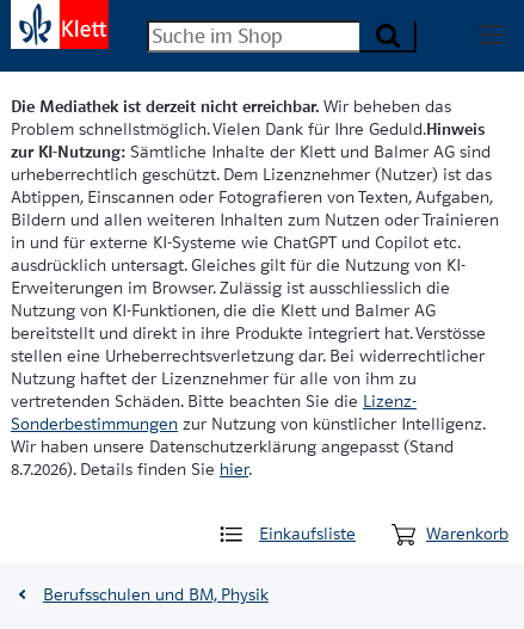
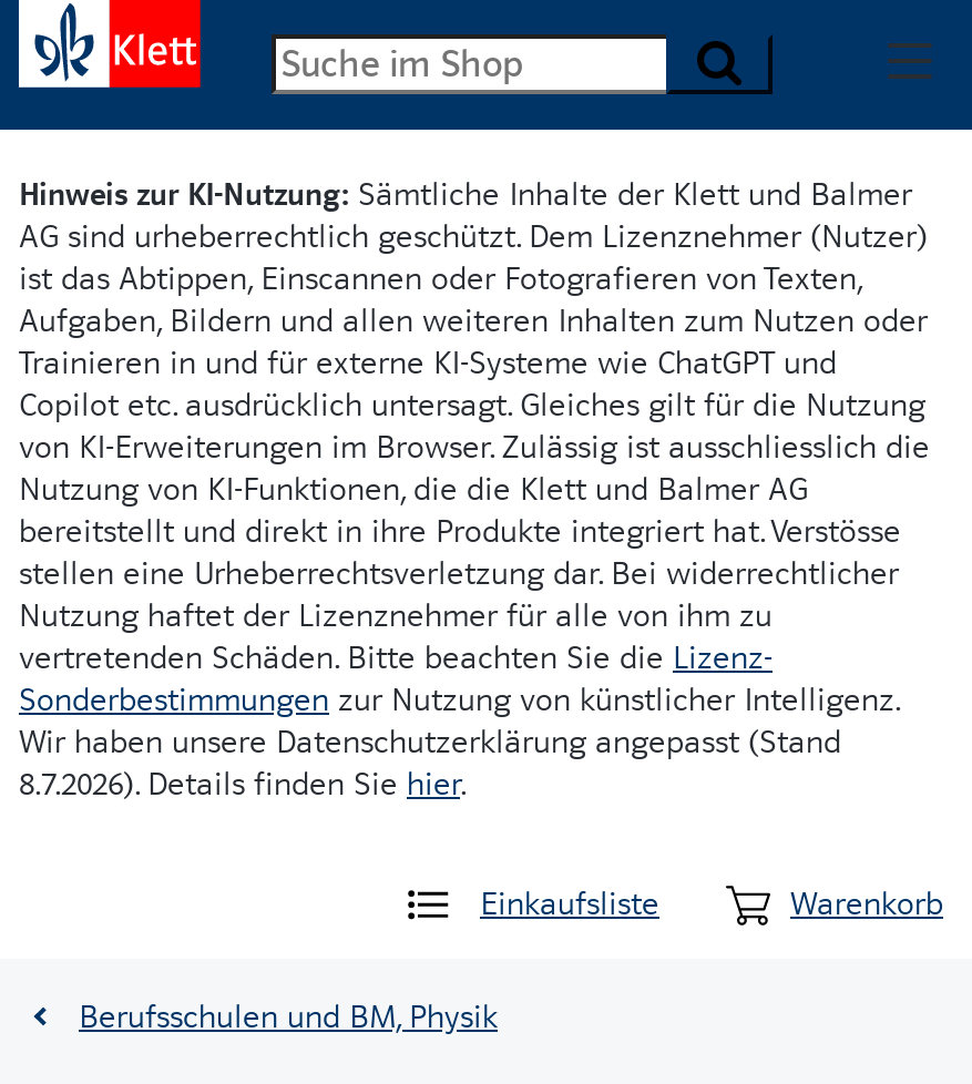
- Die Mediathek ist derzeit nicht erreichbar. Wir beheben das
- Problem schnellstmöglich. Vielen Dank für Ihre Geduld.Hinweis
- zur KI-Nutzung: Sämtliche Inhalte der Klett und Balmer AG sind
- urheberrechtlich geschützt. Dem Lizenznehmer (Nutzer) ist das
- Abtippen, Einscannen oder Fotografieren von Texten, Aufgaben,
- Bildern und allen weiteren Inhalten zum Nutzen oder Trainieren
- in und für externe KI-Systeme wie ChatGPT und Copilot etc.
- ausdrücklich untersagt. Gleiches gilt für die Nutzung von KI-
- Erweiterungen im Browser. Zulässig ist ausschliesslich die
+ Hinweis zur KI-Nutzung: Sämtliche Inhalte der Klett und Balmer
+ AG sind urheberrechtlich geschützt. Dem Lizenznehmer (Nutzer)
+ ist das Abtippen, Einscannen oder Fotografieren von Texten,
+ Aufgaben, Bildern und allen weiteren Inhalten zum Nutzen oder
+ Trainieren in und für externe KI-Systeme wie ChatGPT und
+ Copilot etc. ausdrücklich untersagt. Gleiches gilt für die Nutzung
+ von KI-Erweiterungen im Browser. Zulässig ist ausschliesslich die
